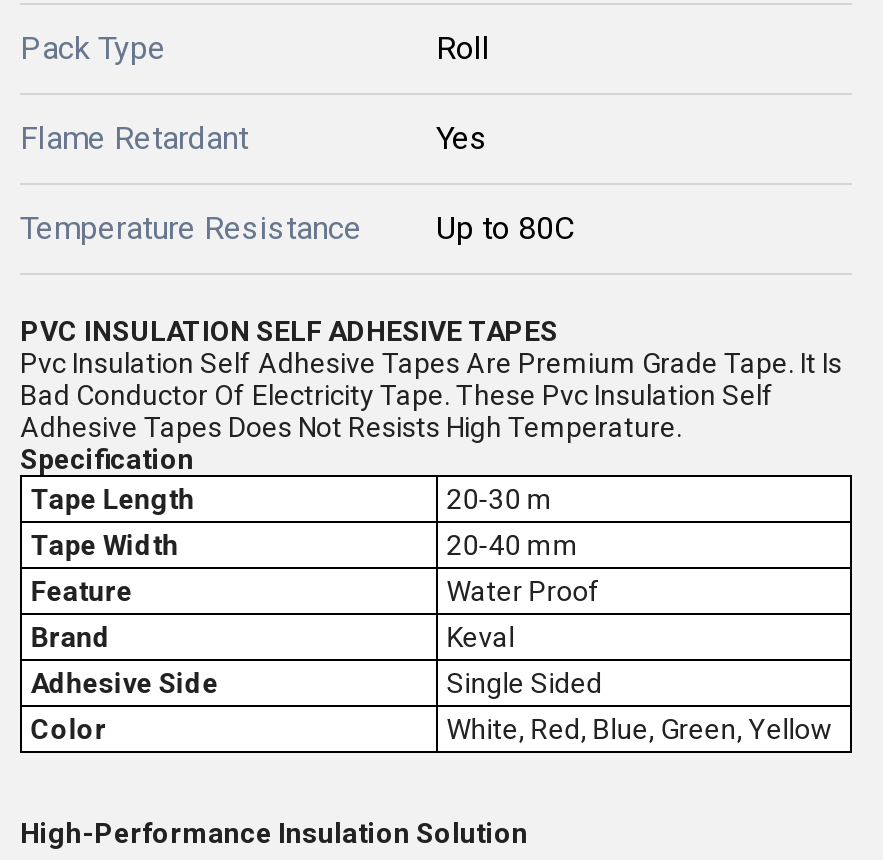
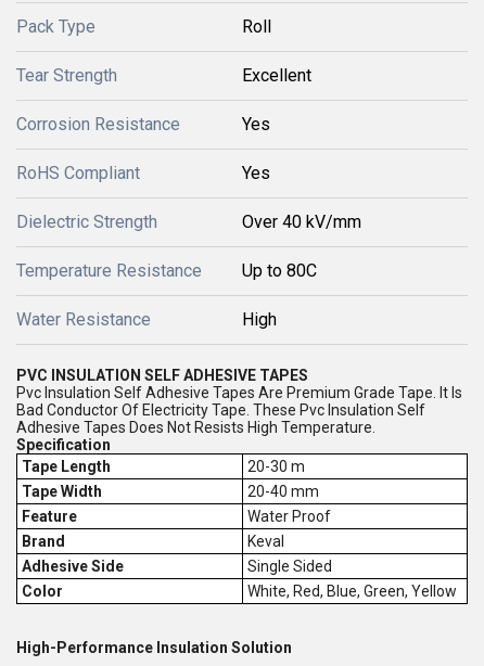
- Flame Retardant
+ Tear Strength
+ Excellent
+ Corrosion Resistance

+ RoHS Compliant
+ Yes
+ Dielectric Strength
+ Over 40 kV/mm

+ Water Resistance
+ High
